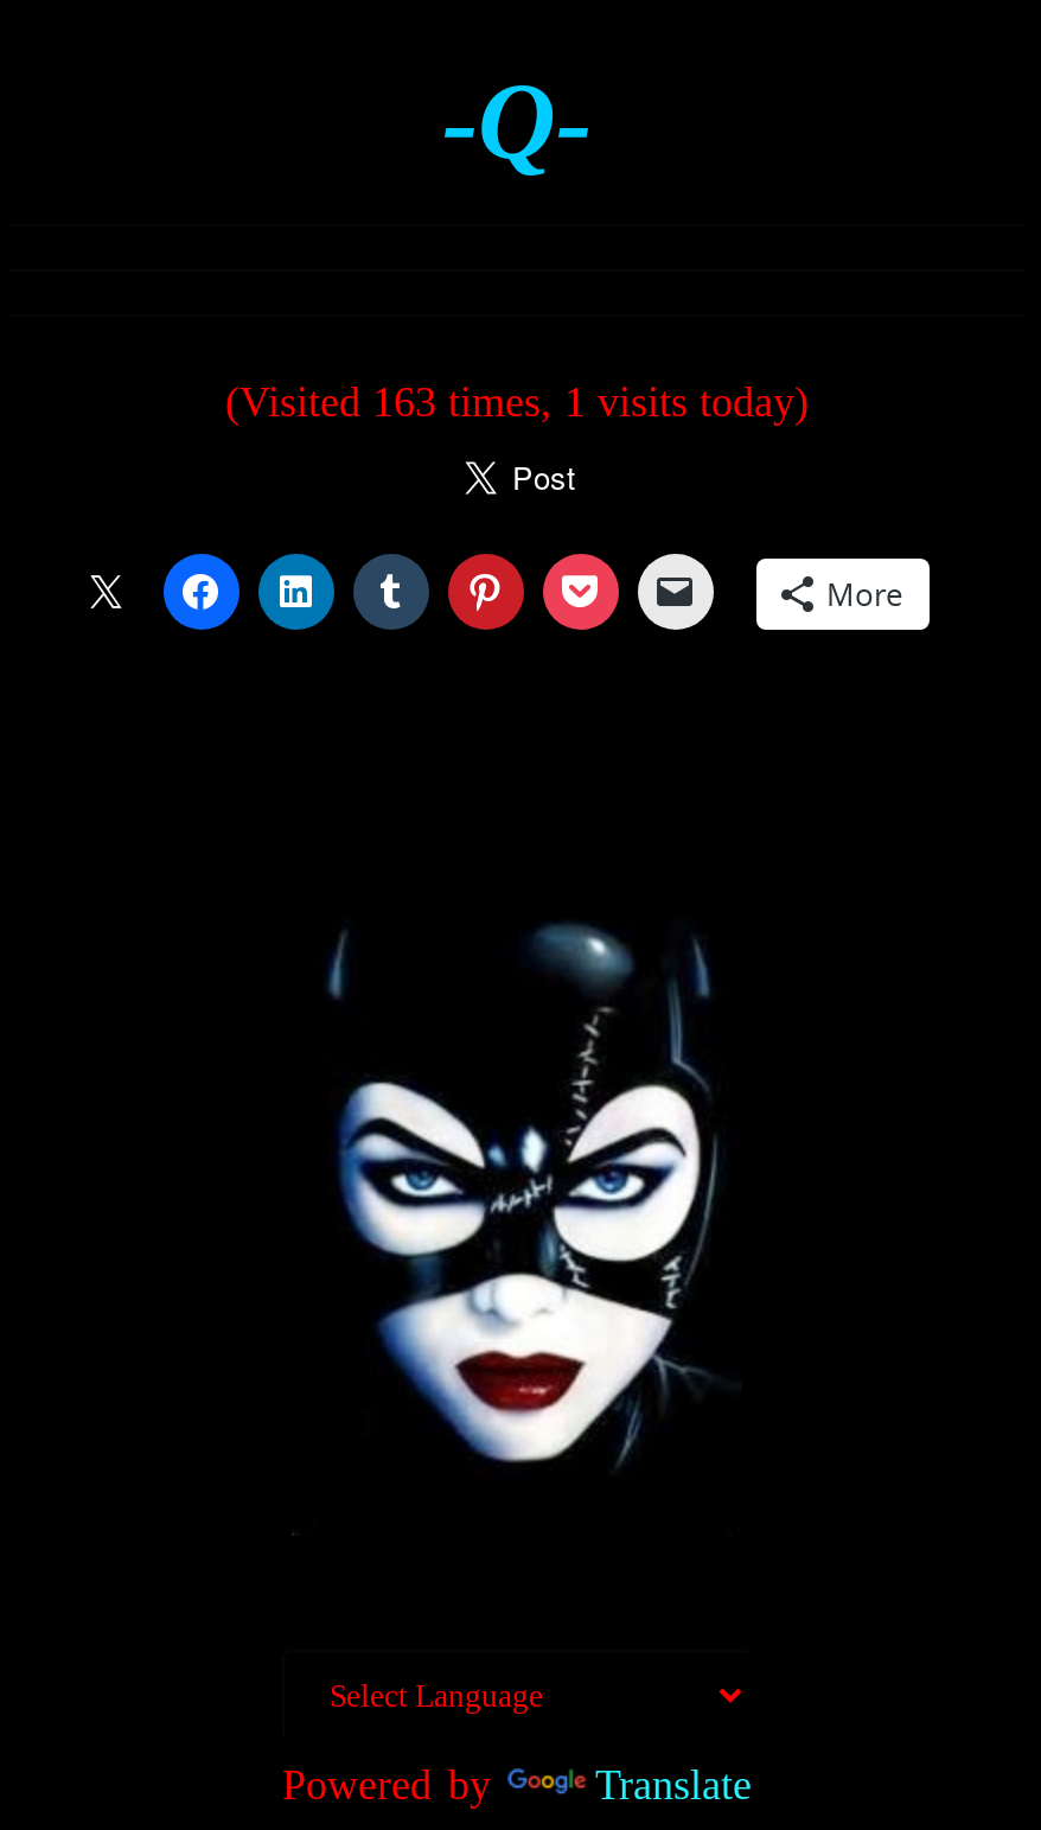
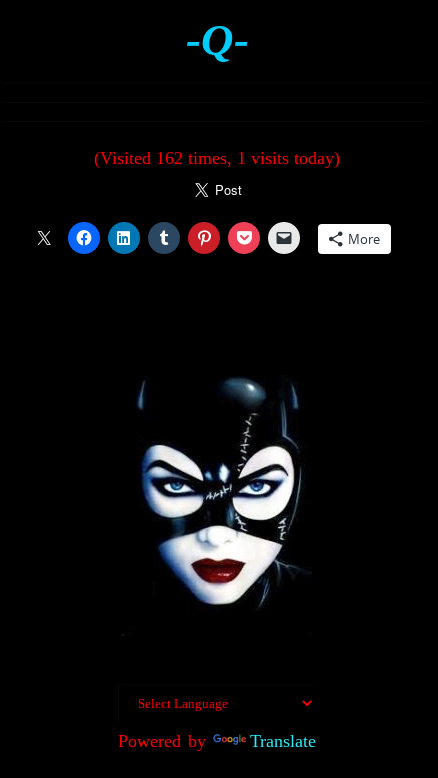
- (Visited 163 times, 1 visits today)
+ (Visited 162 times, 1 visits today)
